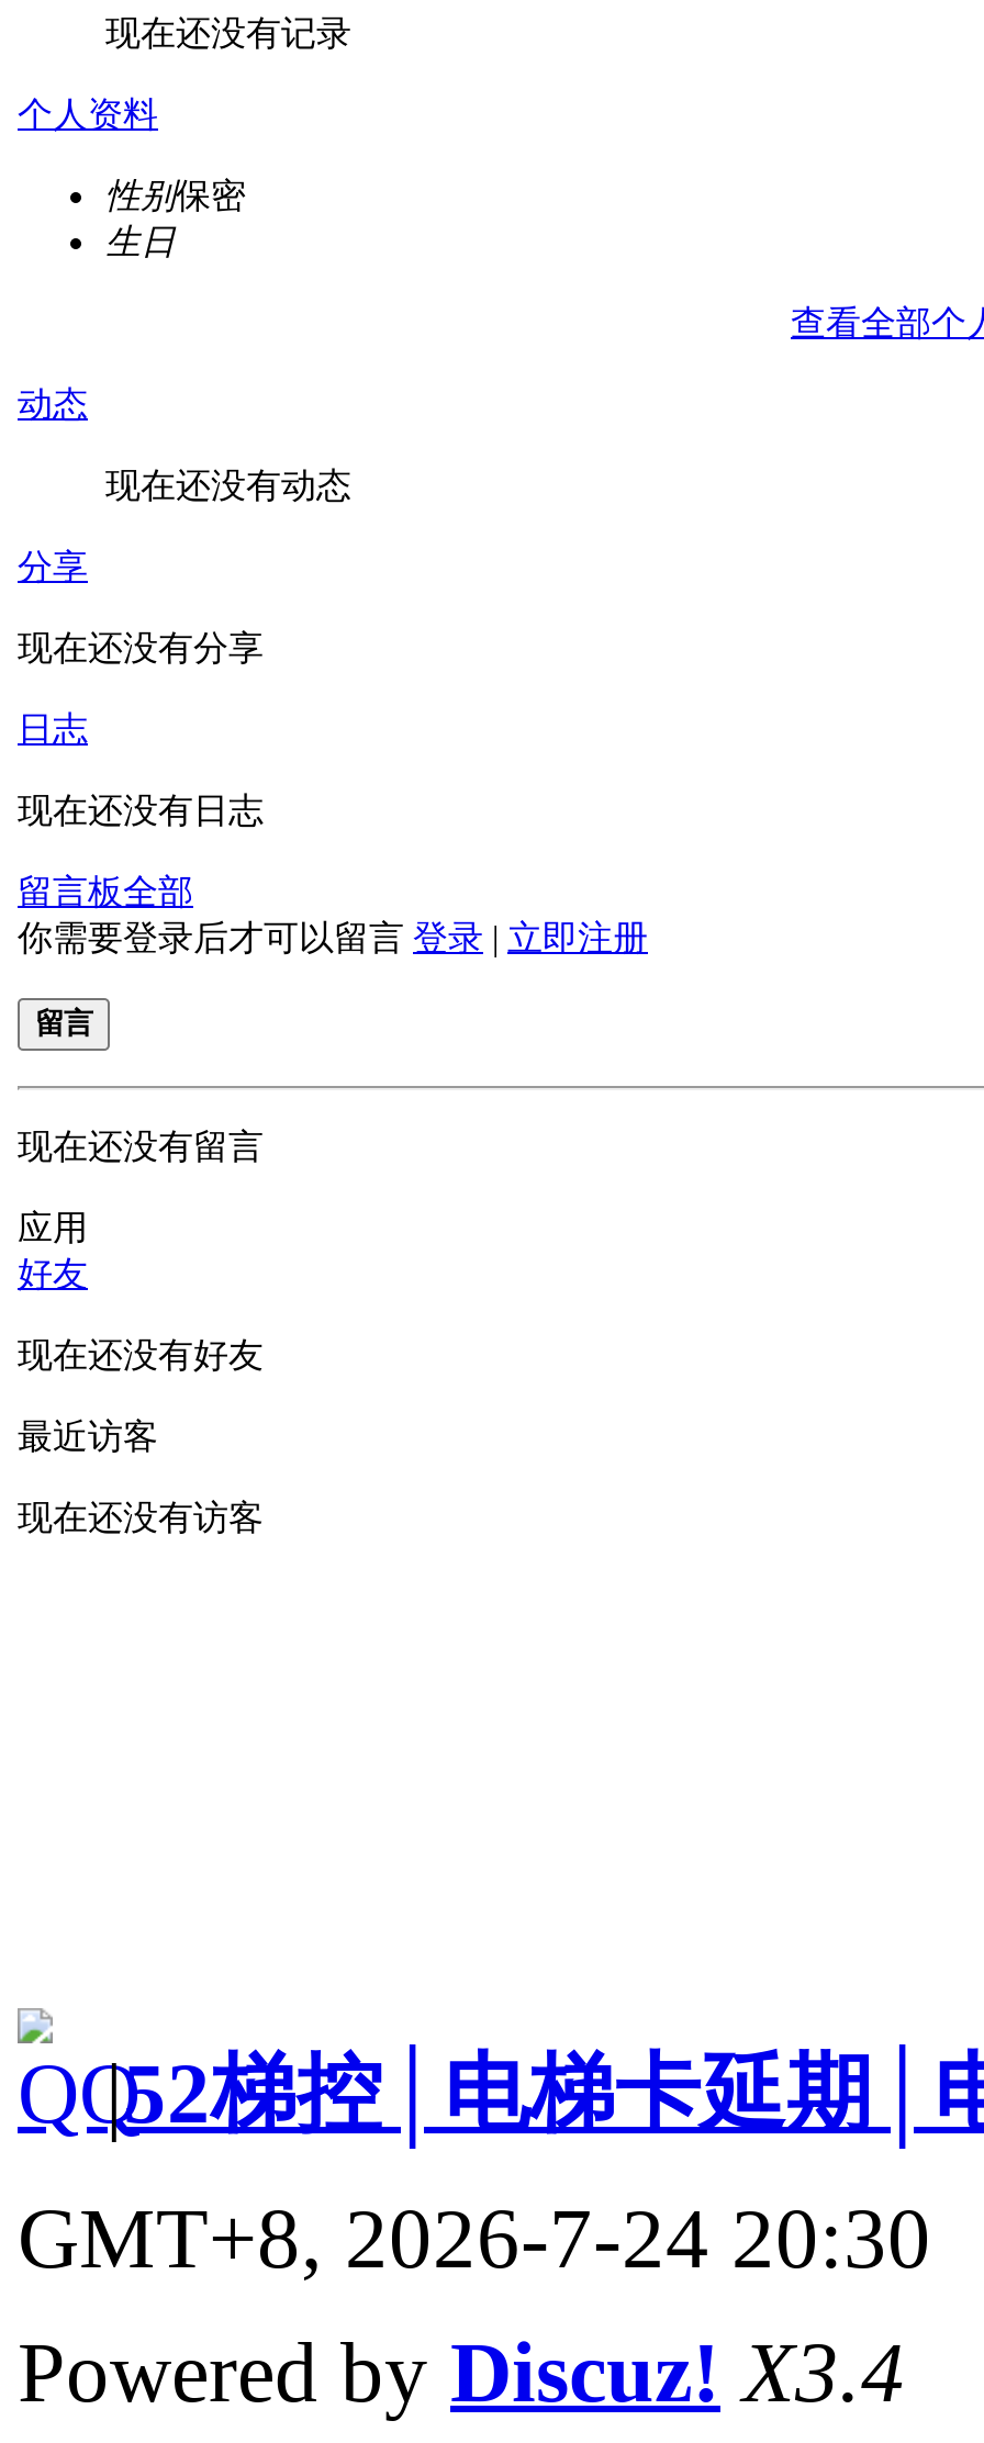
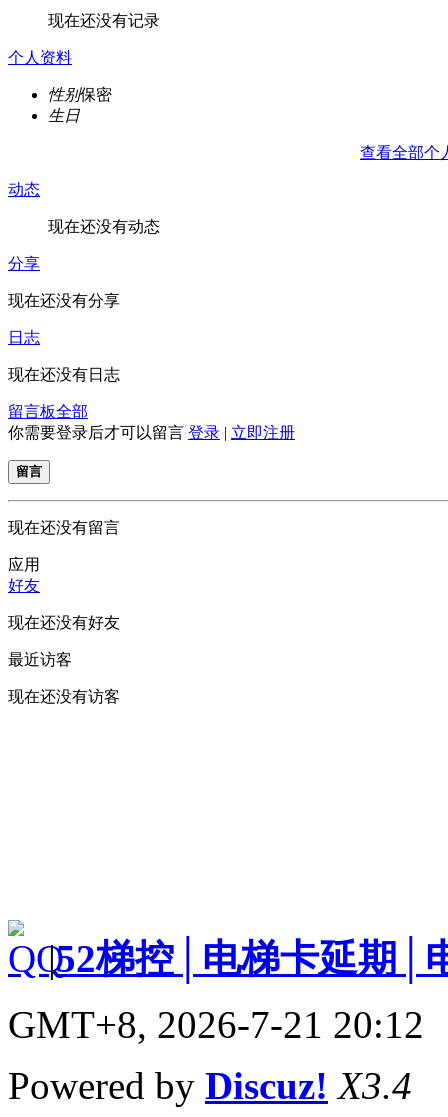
- GMT+8, 2026-7-24 20:30
+ GMT+8, 2026-7-21 20:12
